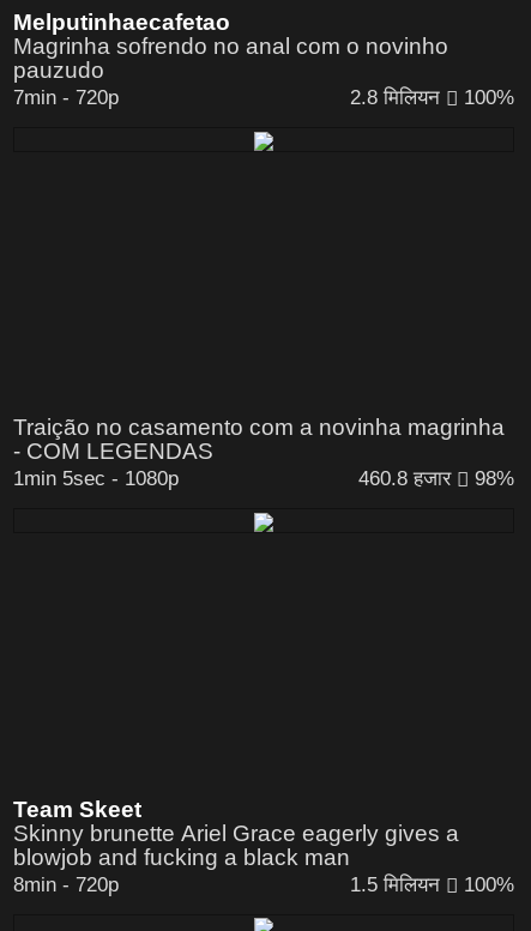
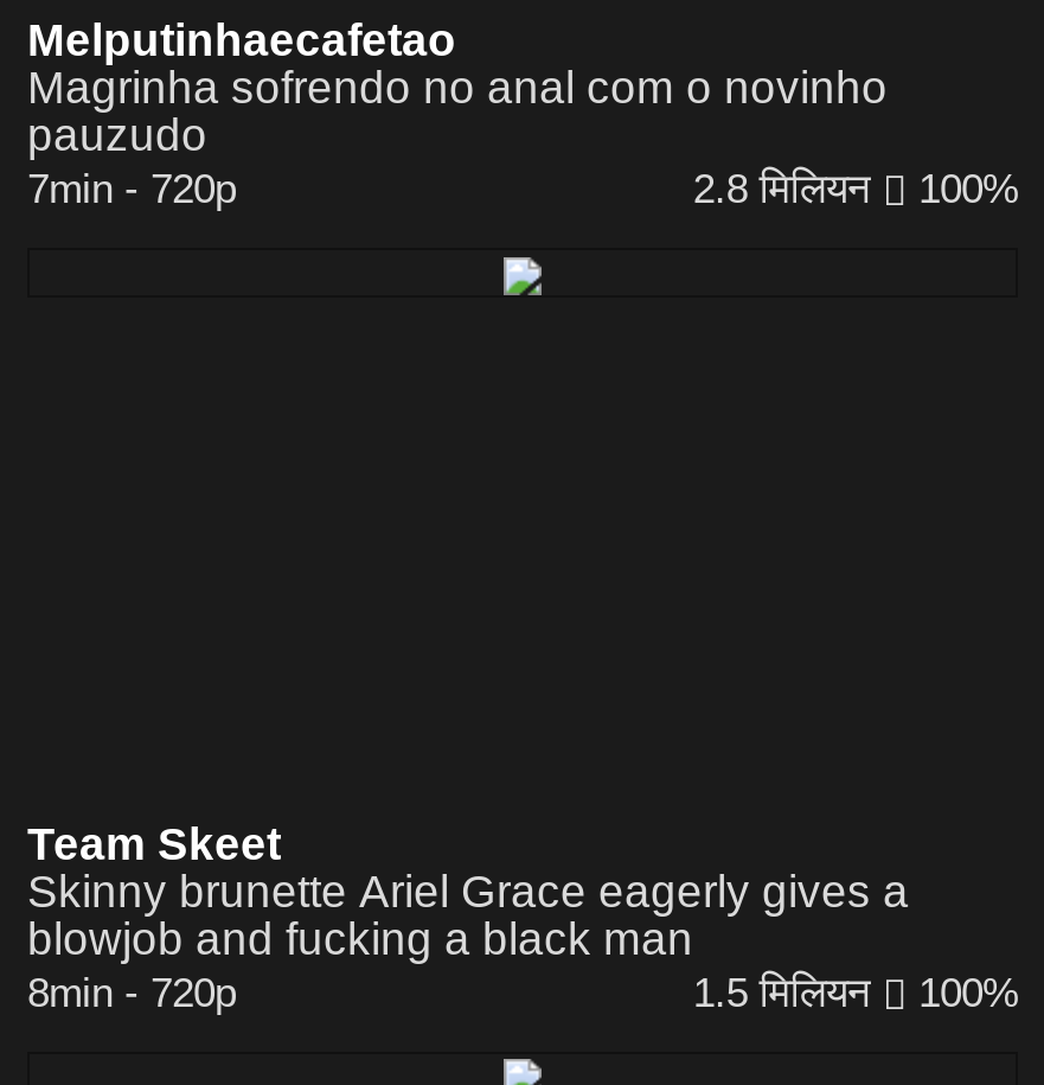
- Traição no casamento com a novinha magrinha
- - COM LEGENDAS
- 460.8 हजार
- 98%
- 1min 5sec - 1080p
